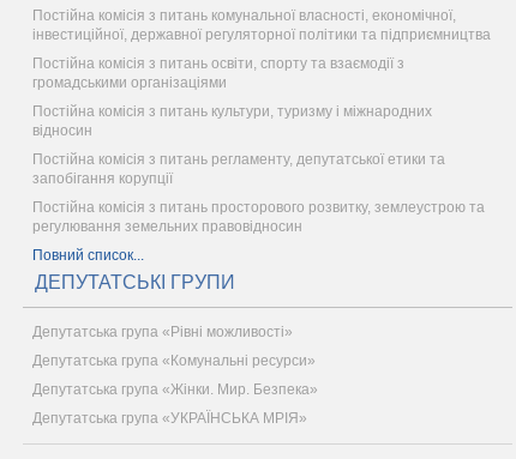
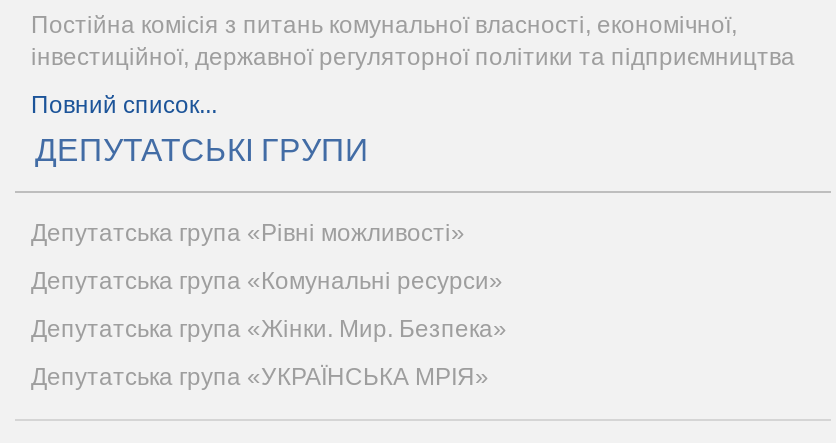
- Постійна комісія з питань освіти, спорту та взаємодії з
- громадськими організаціями
- Постійна комісія з питань культури, туризму і міжнародних
- відносин
- Постійна комісія з питань регламенту, депутатської етики та
- запобігання корупції
- Постійна комісія з питань просторового розвитку, землеустрою та
- регулювання земельних правовідносин
